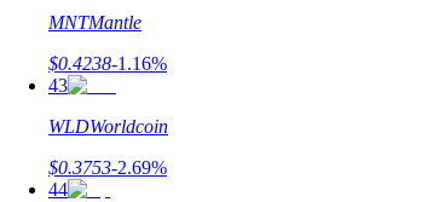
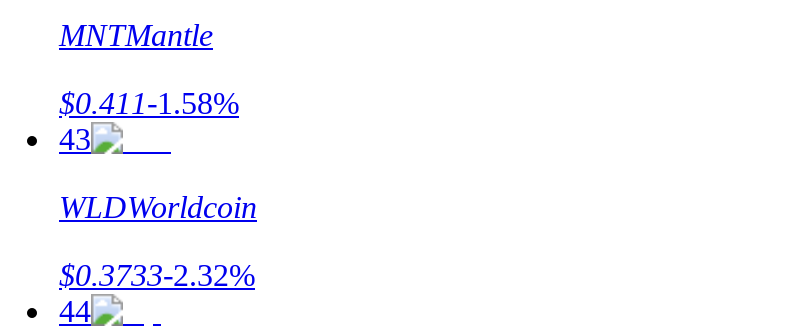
- $0.4238-1.16%
+ $0.411-1.58%

- $0.3753-2.69%
+ $0.3733-2.32%
